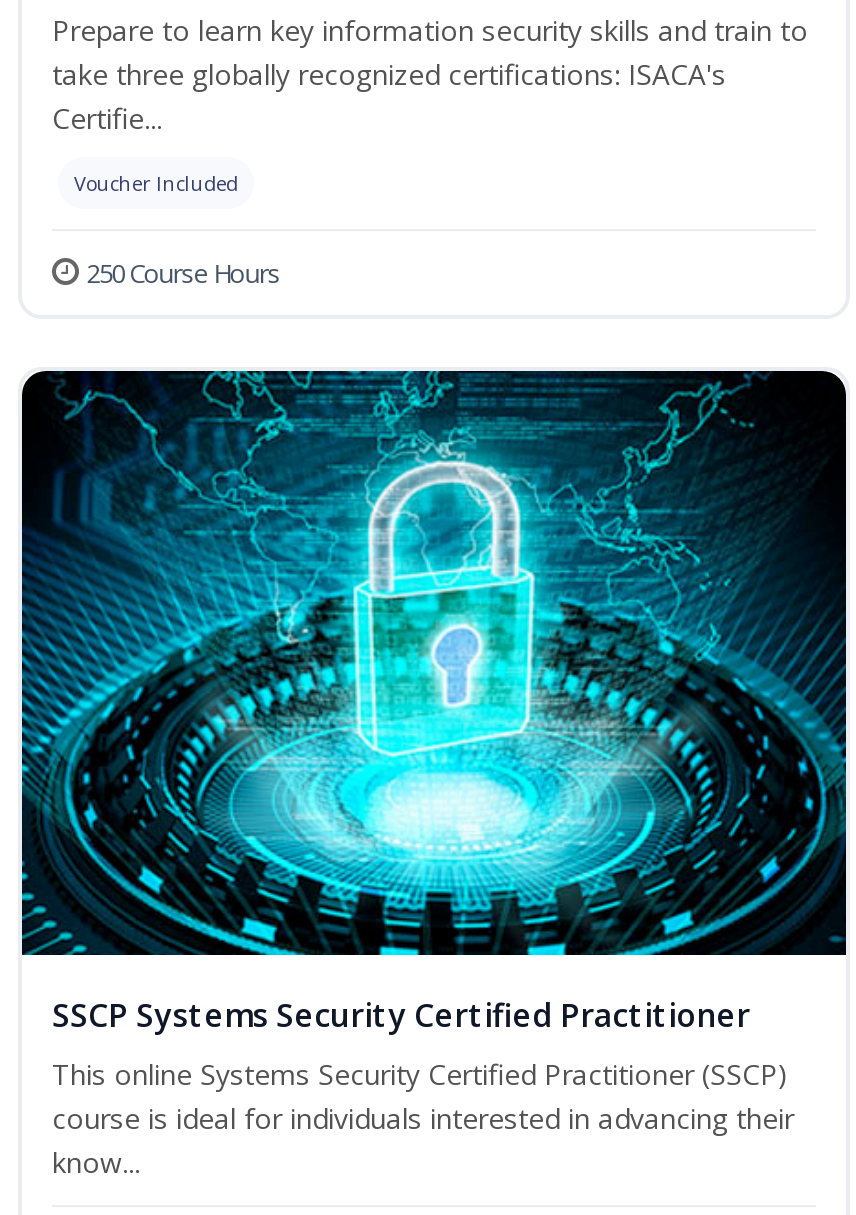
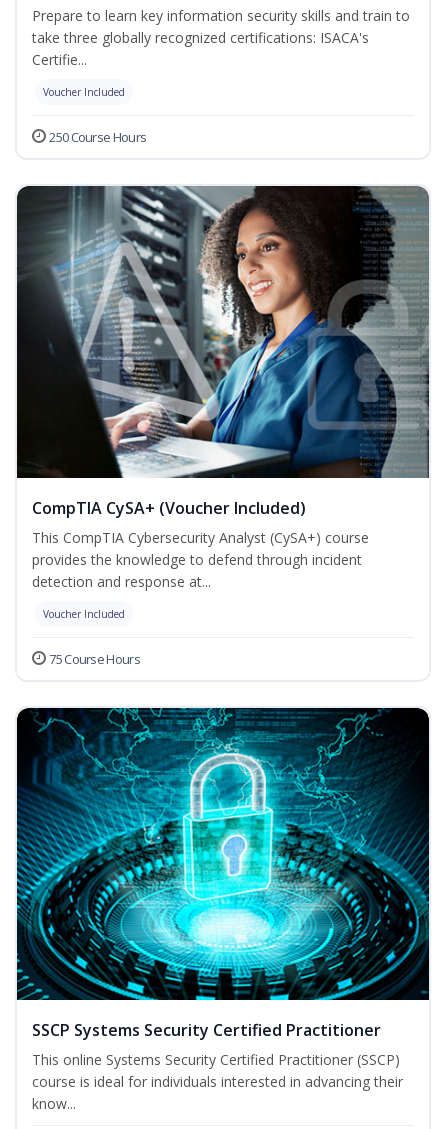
+ [image]
+ CompTIA CySA+ (Voucher Included)
+ This CompTIA Cybersecurity Analyst (CySA+) course
+ provides the knowledge to defend through incident
+ detection and response at...
+ Voucher Included
+ 75 Course Hours
